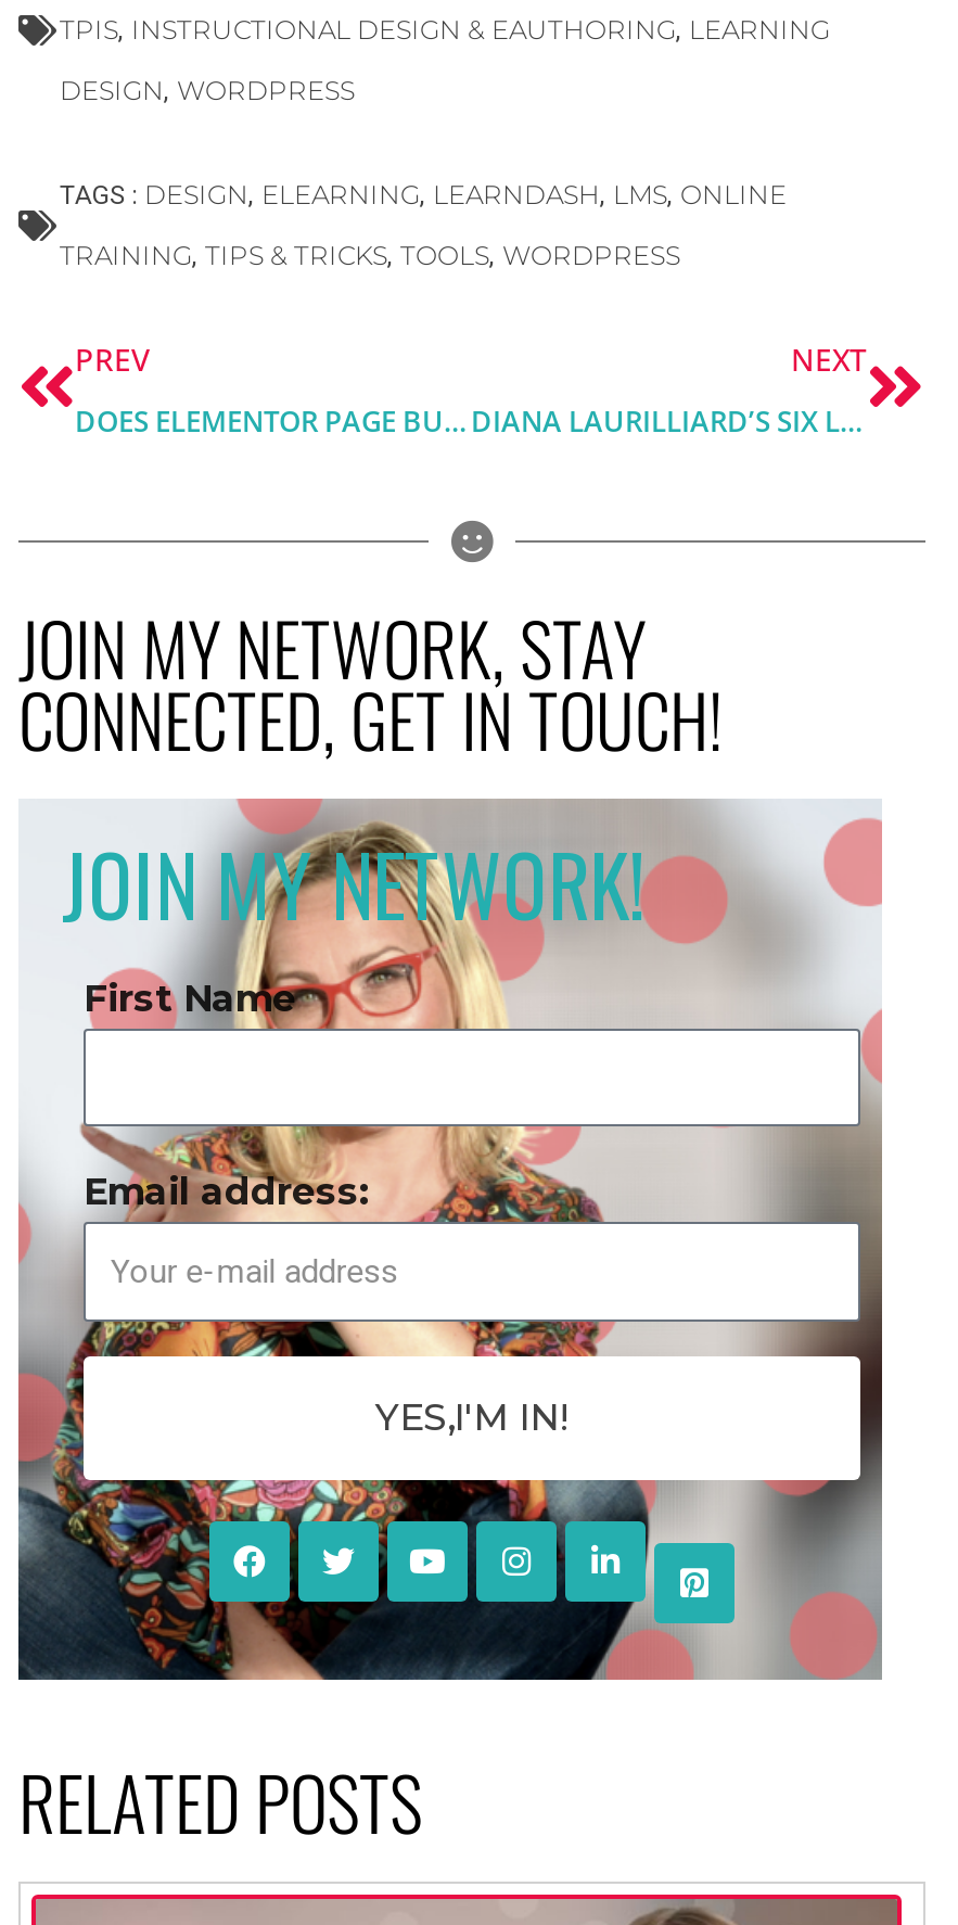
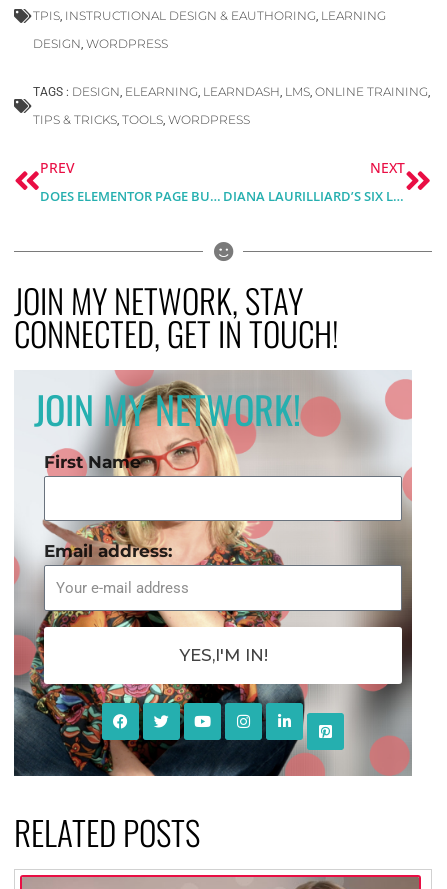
- TAGS : DESIGN, ELEARNING, LEARNDASH, LMS, ONLINE
+ TAGS : DESIGN, ELEARNING, LEARNDASH, LMS, ONLINE TRAINING

- TRAINING, TIPS & TRICKS, TOOLS, WORDPRESS
+ TIPS & TRICKS, TOOLS, WORDPRESS
